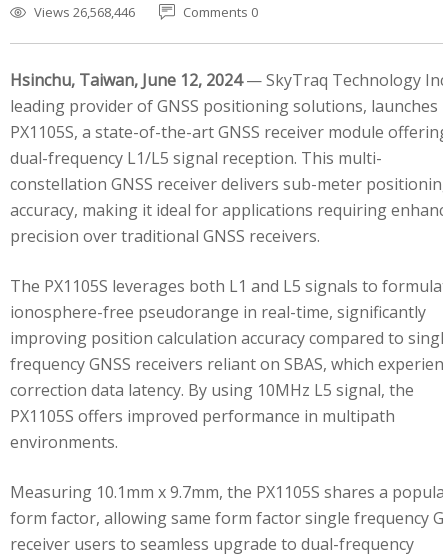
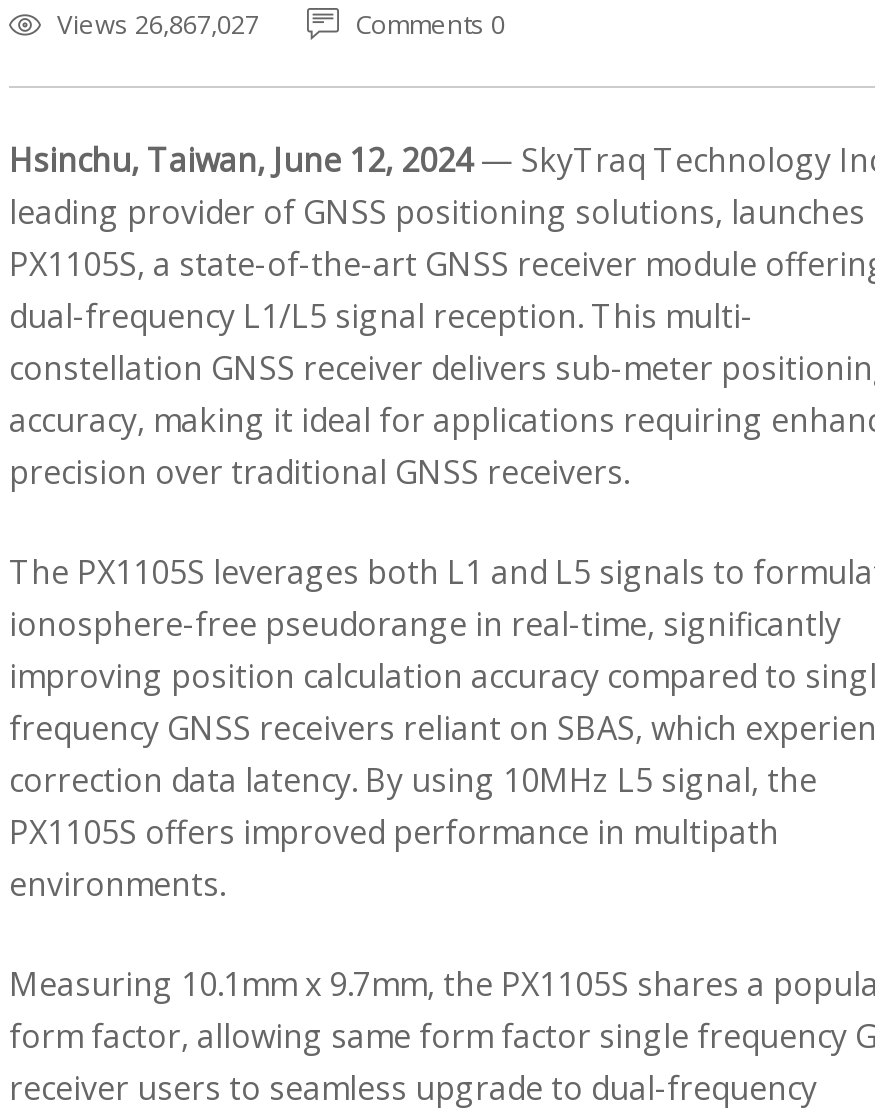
- Views 26,568,446
+ Views 26,867,027
